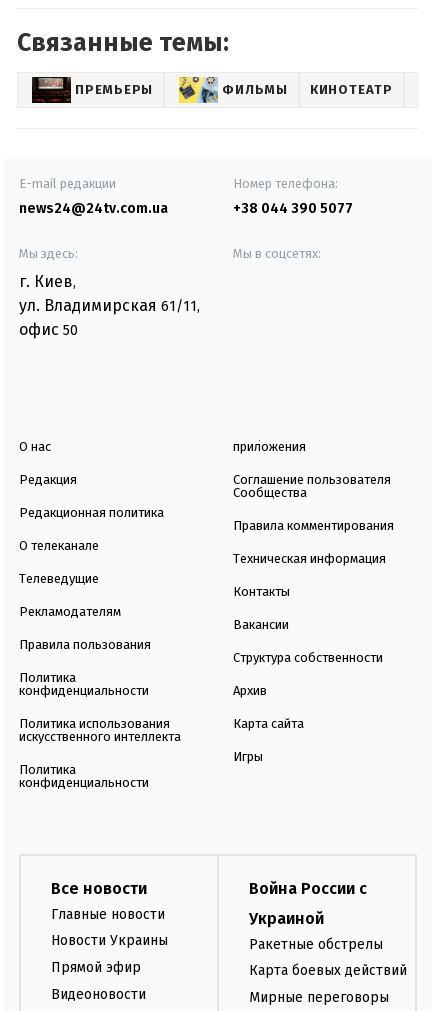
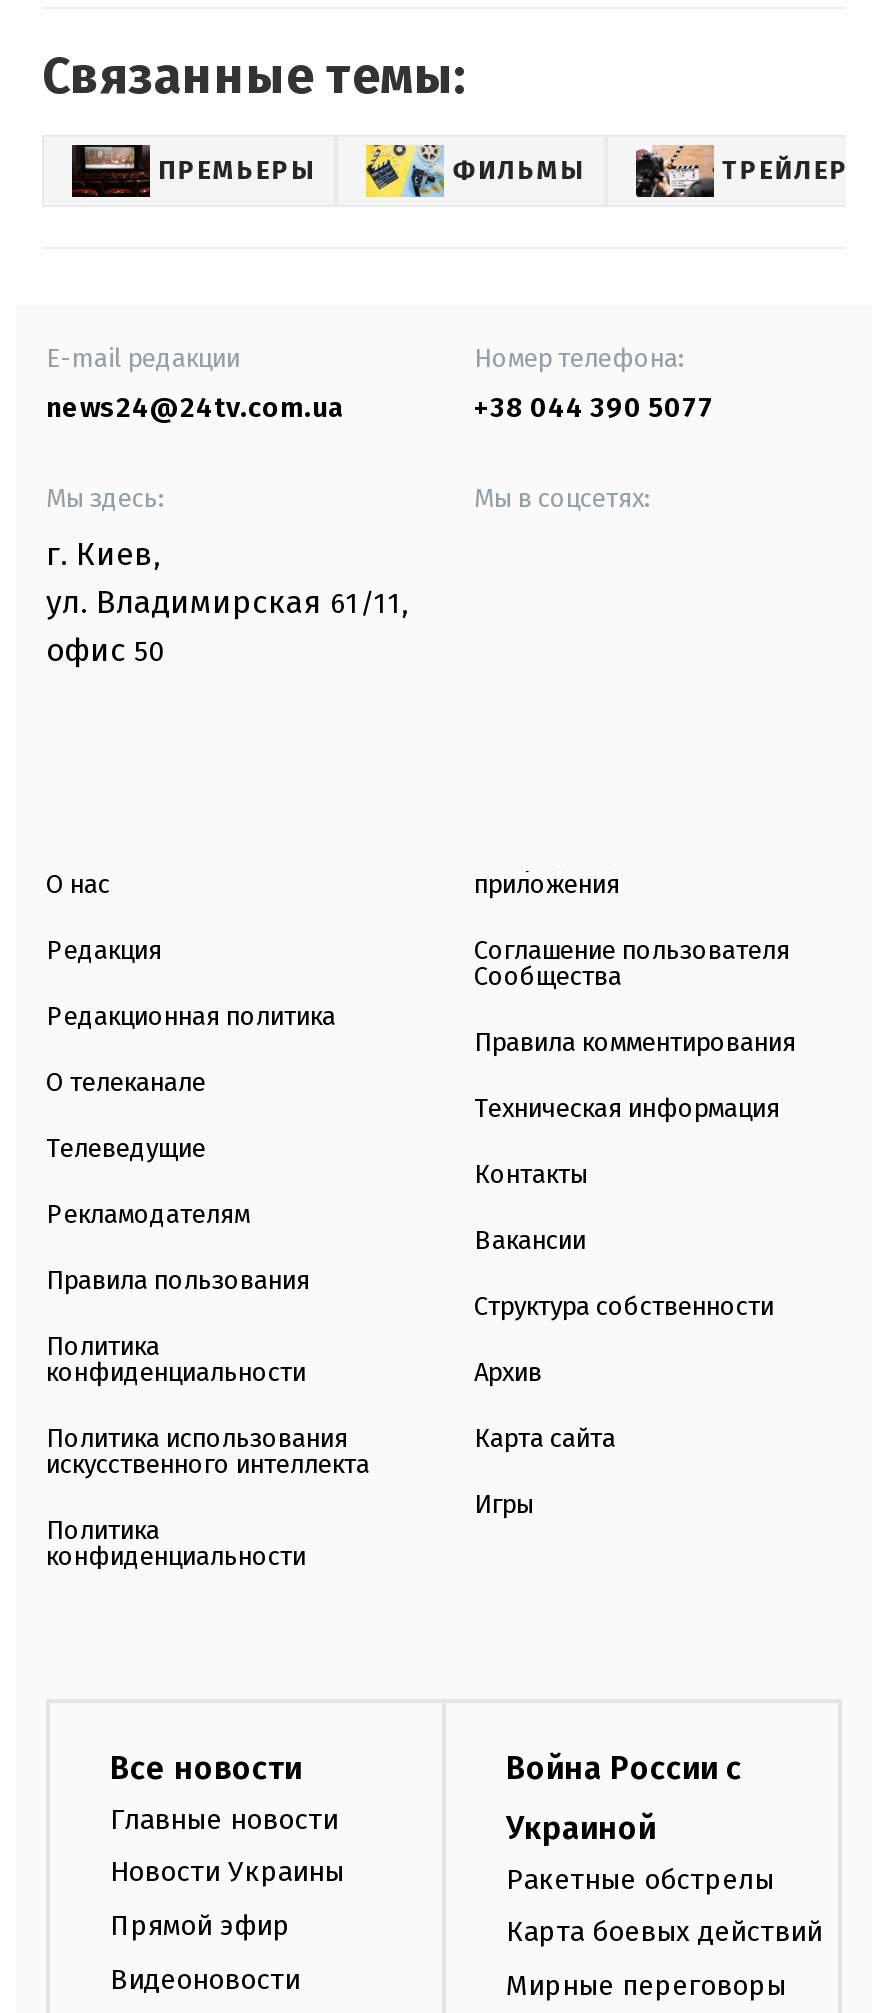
- КИНОТЕАТР
+ ТРЕЙЛЕРЫ
